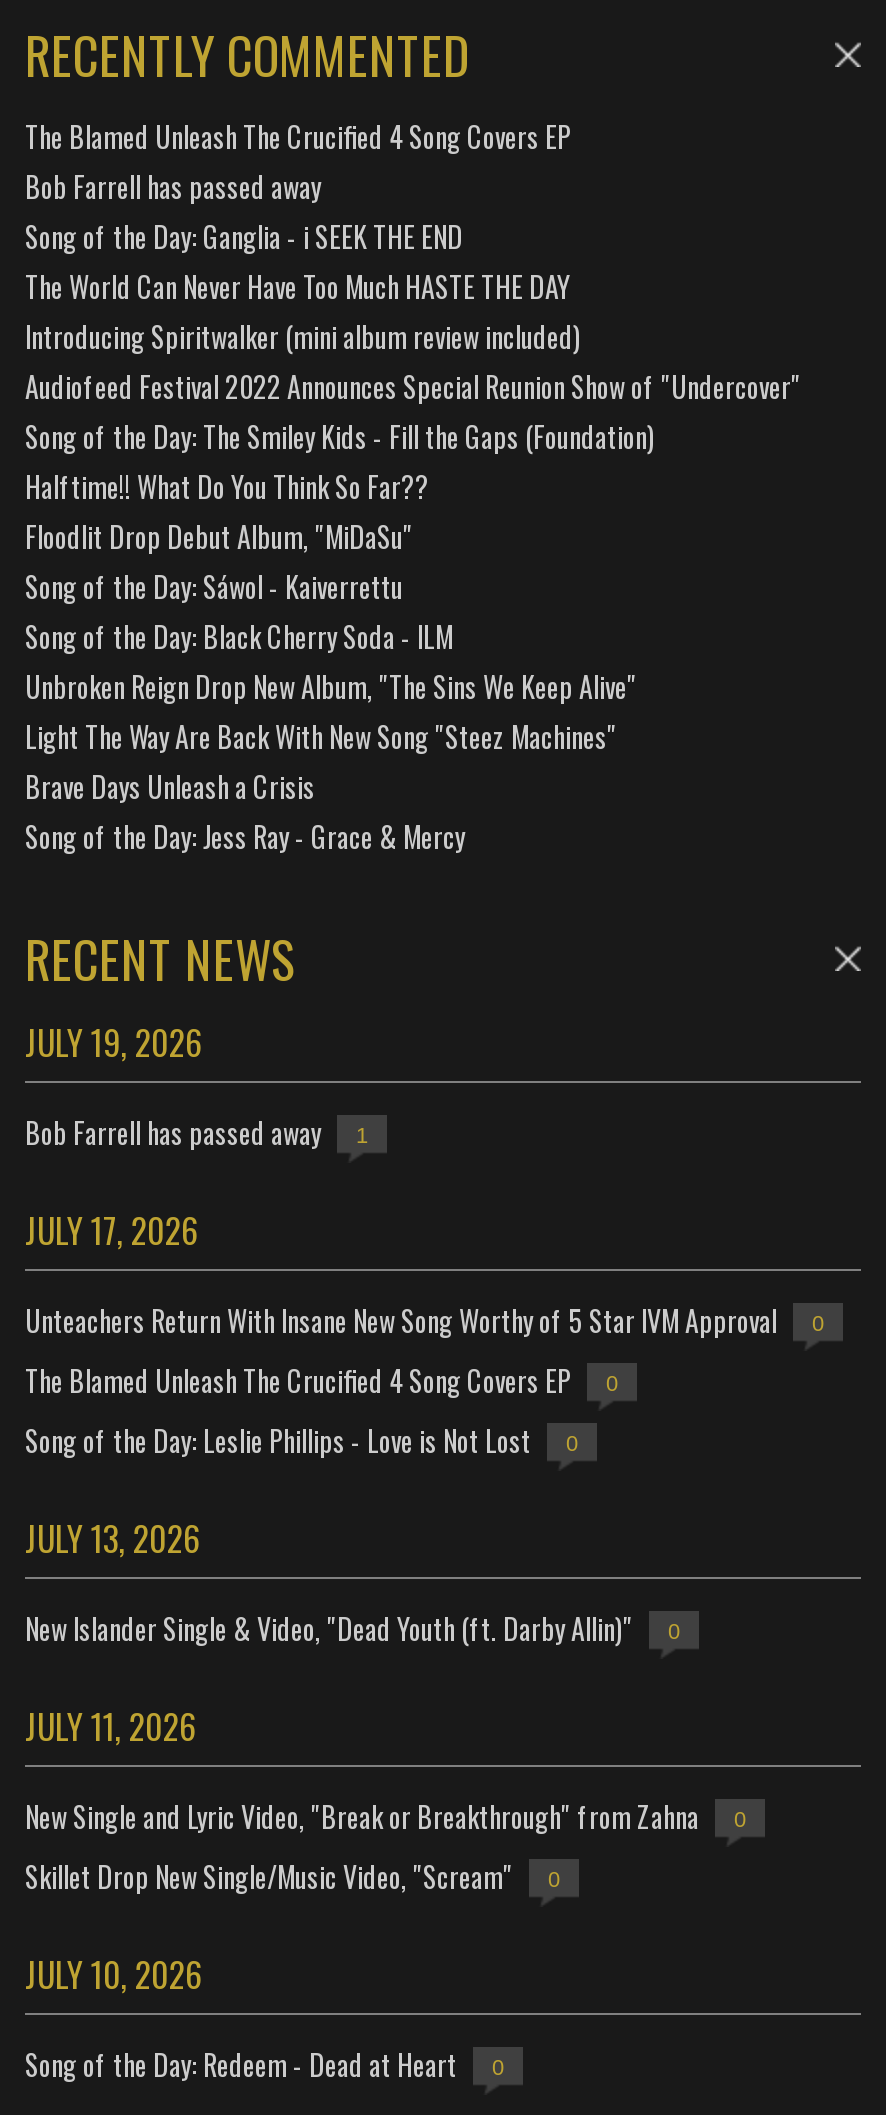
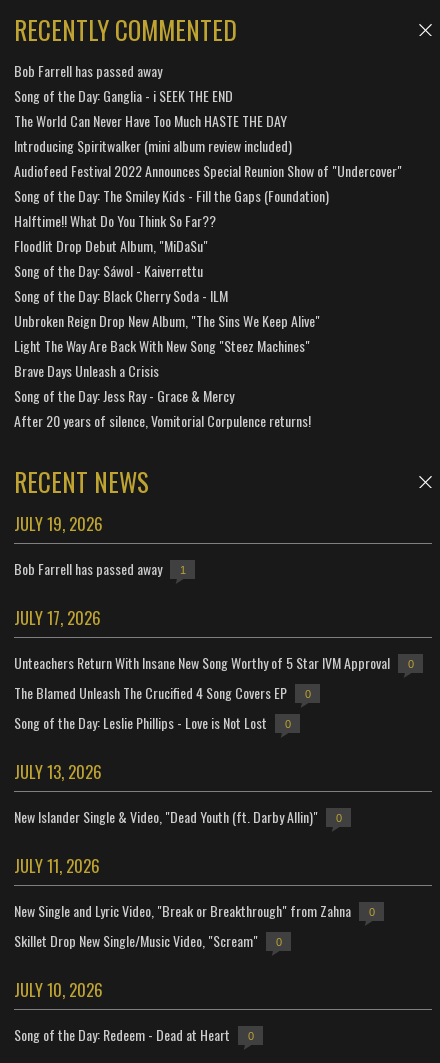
- The Blamed Unleash The Crucified 4 Song Covers EP

moved up: Bob Farrell has passed away | Song of the Day: Ganglia - i SEEK THE END | The World Can Never Have Too Much HASTE THE DAY | ... | Brave Days Unleash a Crisis | Song of the Day: Jess Ray - Grace & Mercy

+ After 20 years of silence, Vomitorial Corpulence returns!
